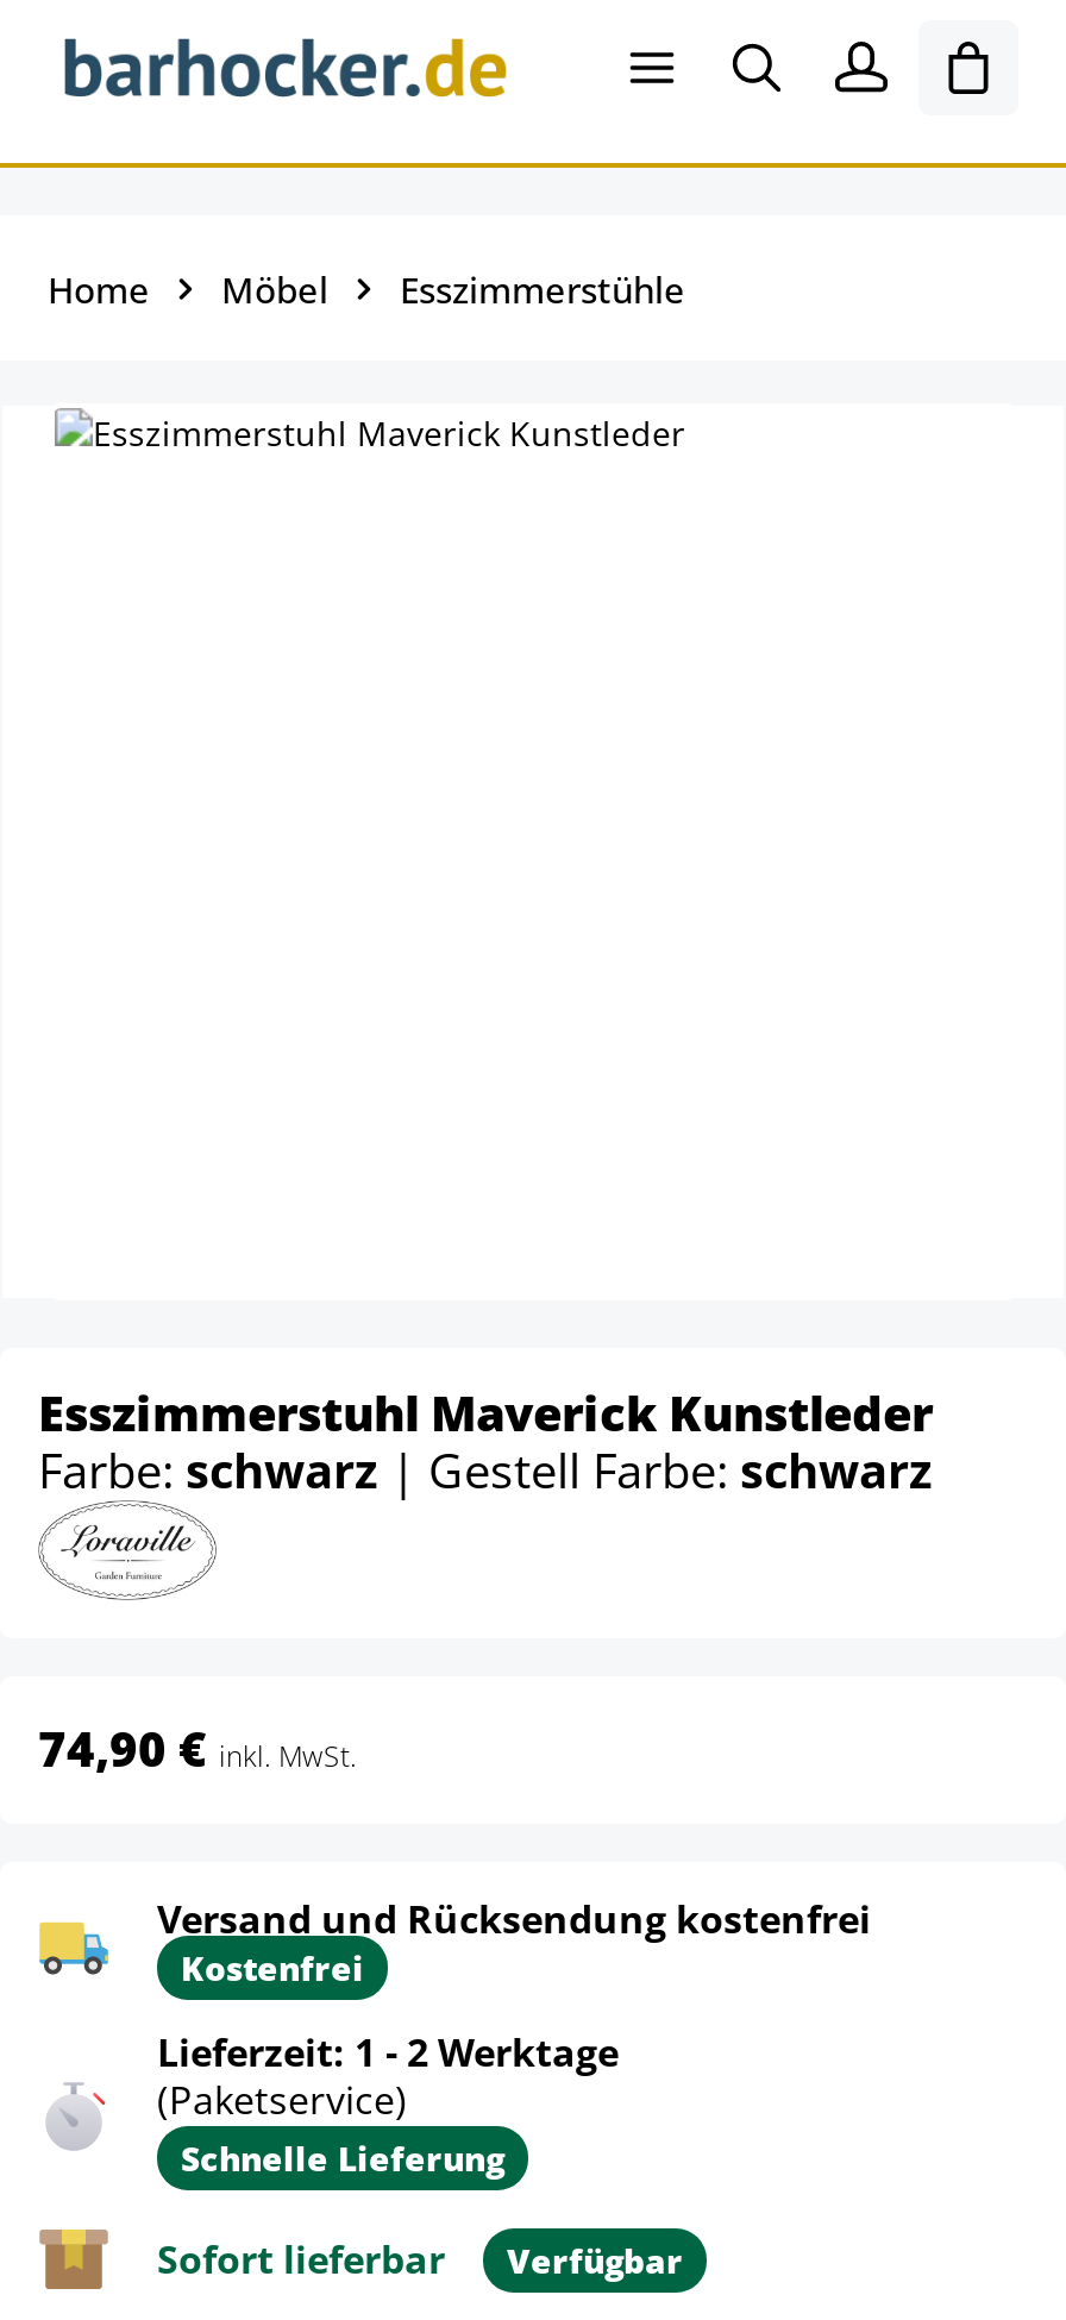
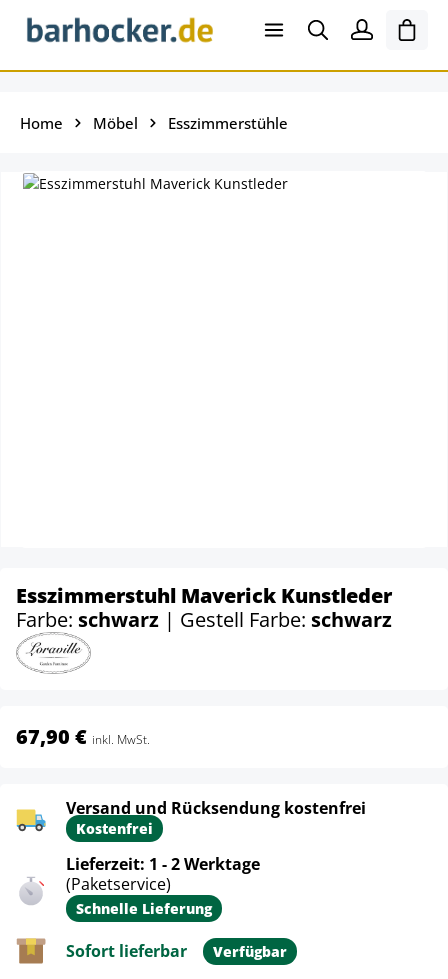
- 74,90 € inkl. MwSt.
+ 67,90 € inkl. MwSt.
